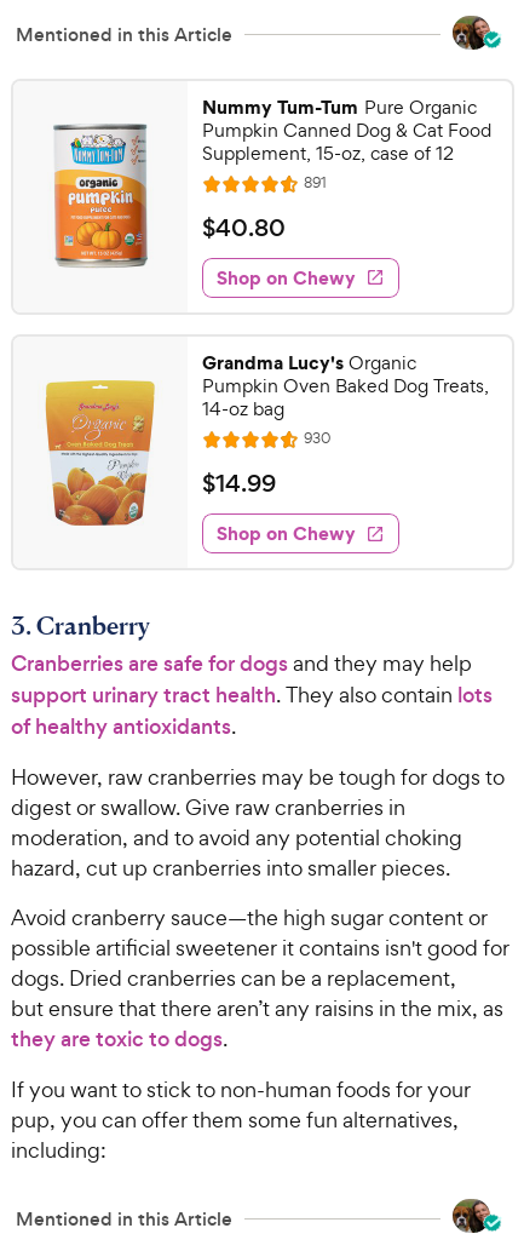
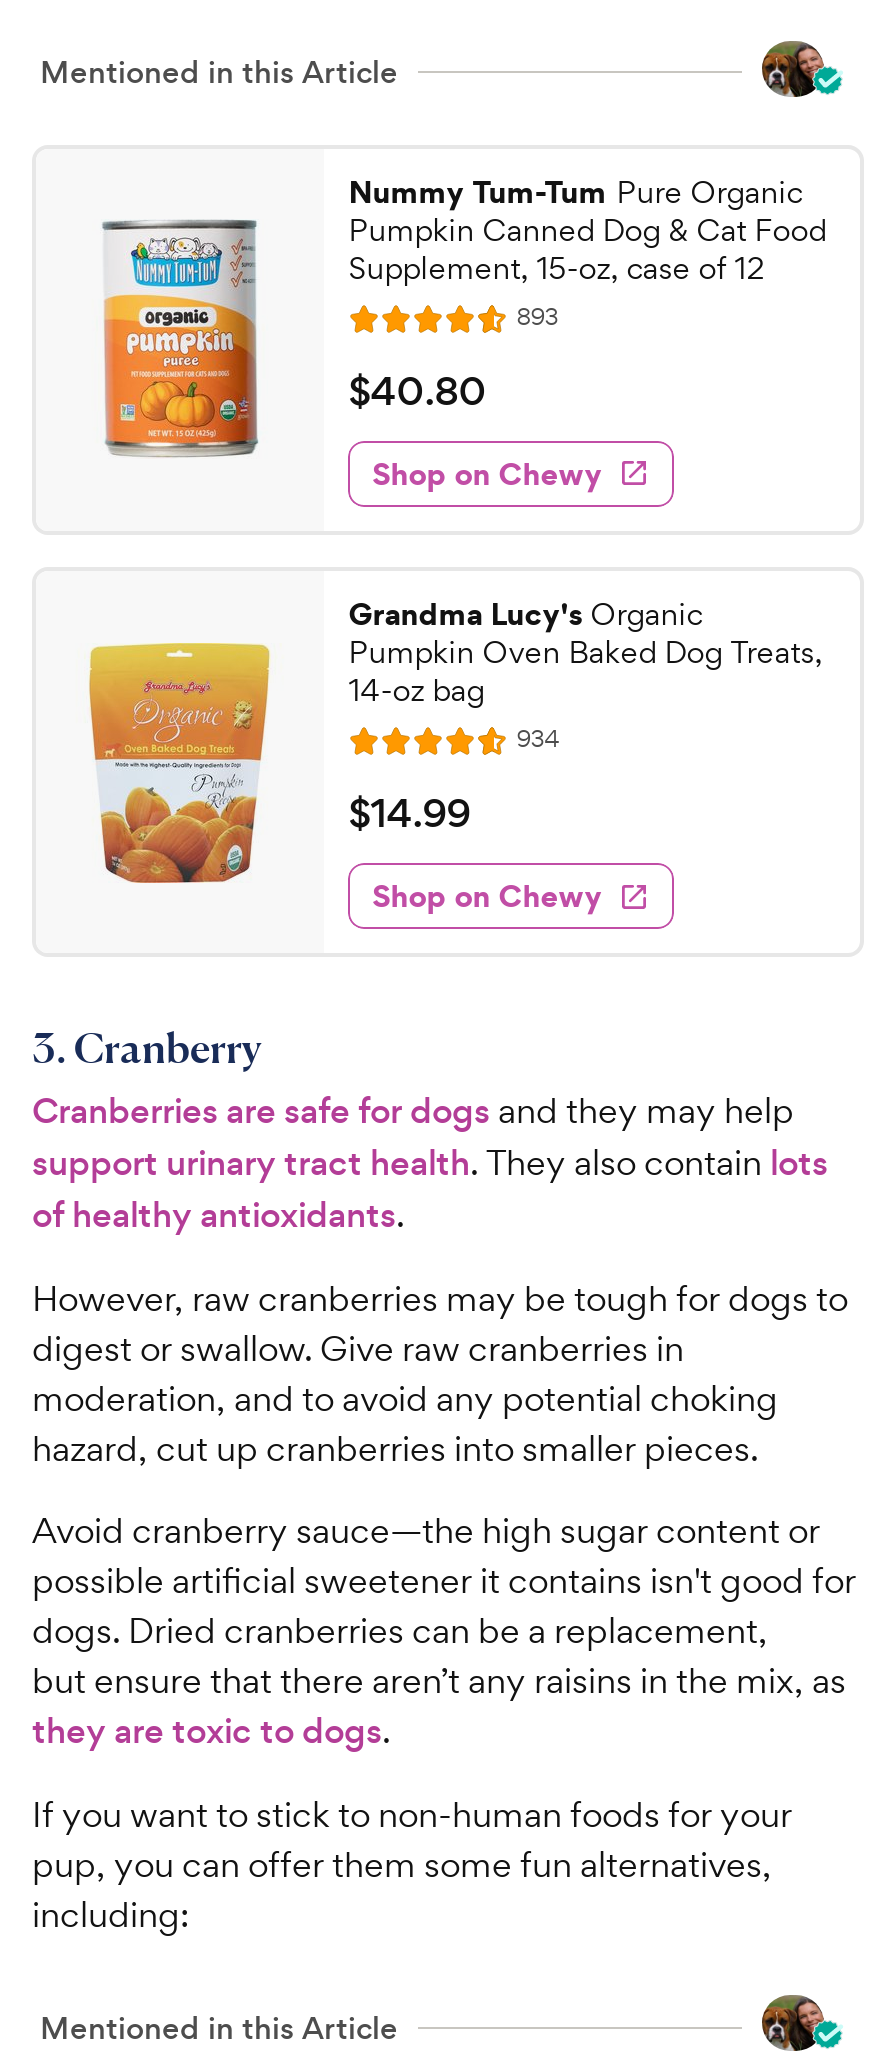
- 891 R
+ 893 R

- 930 R
+ 934 R
